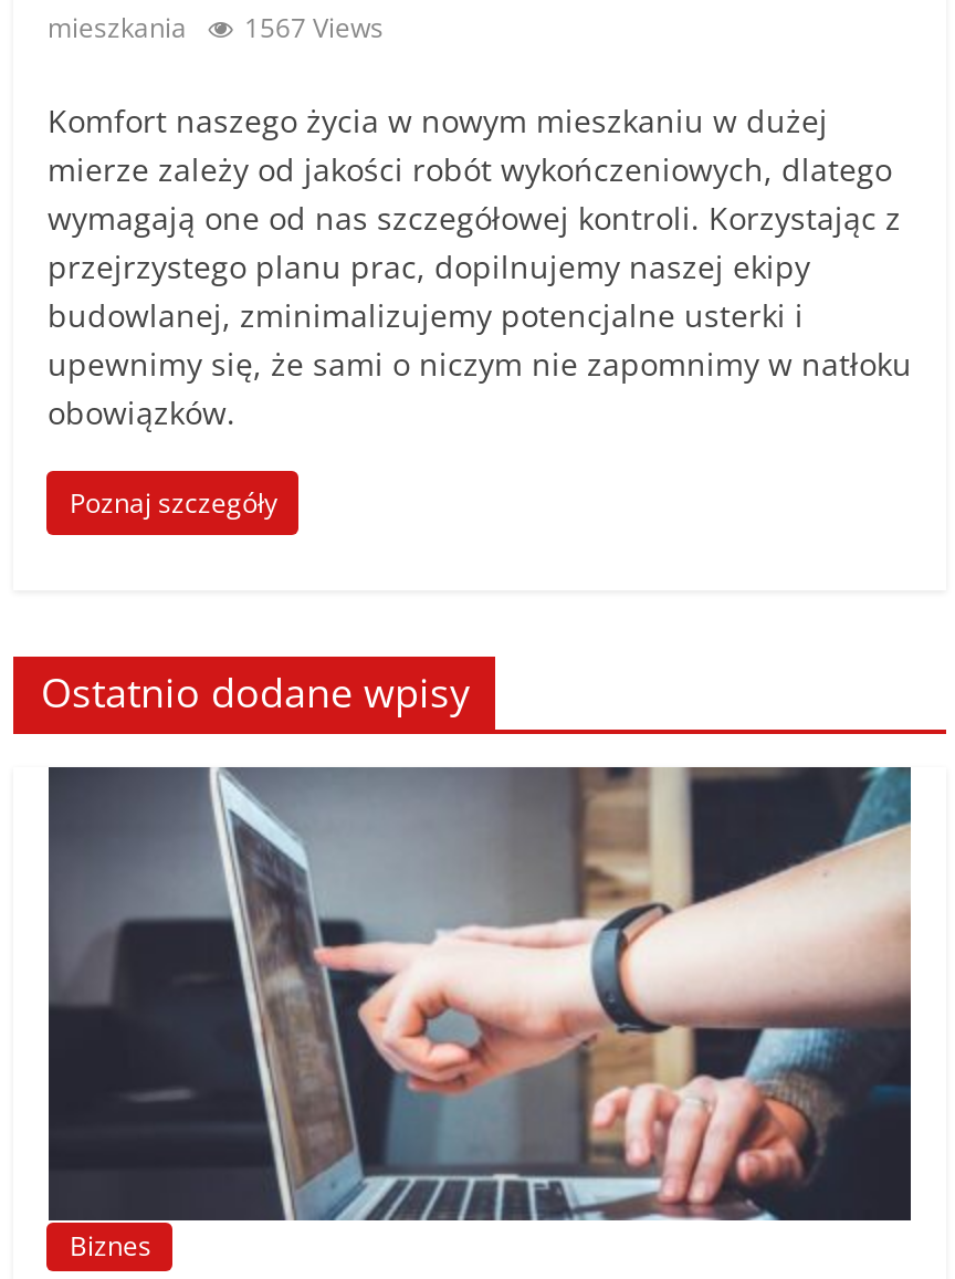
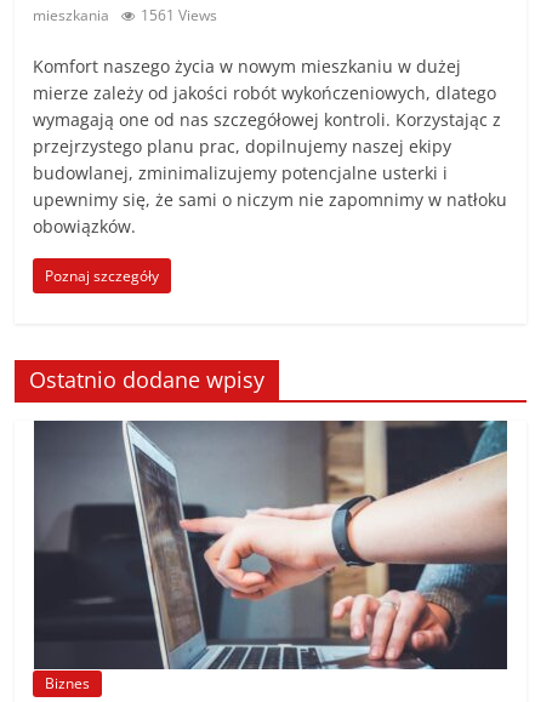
- mieszkania 1567 Views
+ mieszkania 1561 Views
